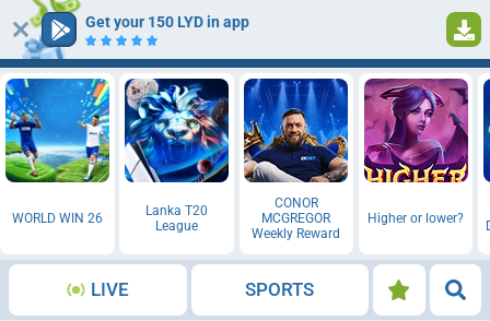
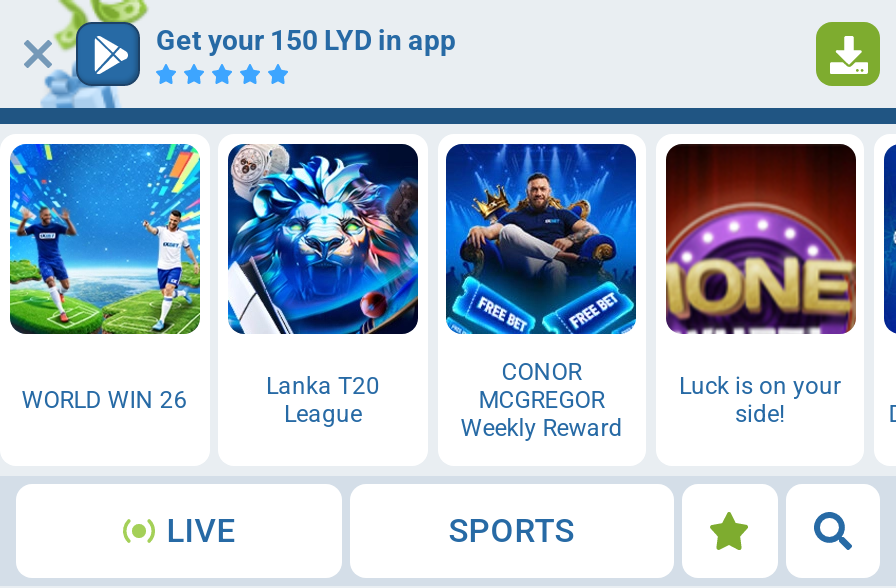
- [image]
+ [image]

- [image]
- Higher or lower?
+ [image]
+ Luck is on your
+ side!
